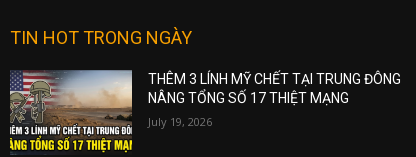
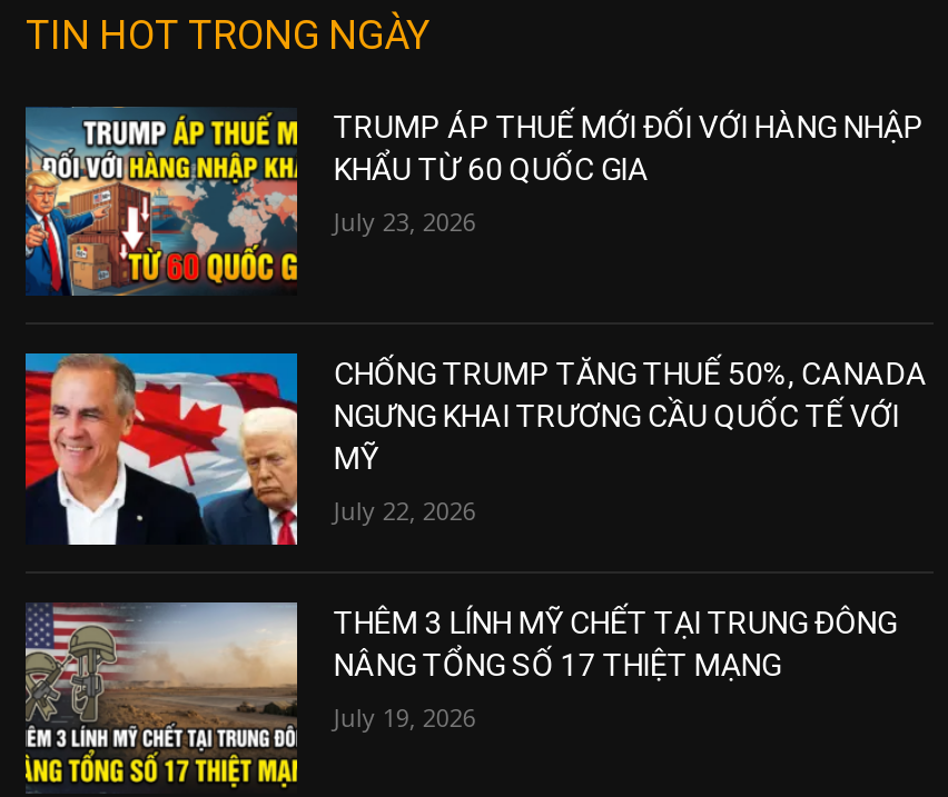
+ [image]
+ TRUMP ÁP THUẾ MỚI ĐỐI VỚI HÀNG NHẬP
+ KHẨU TỪ 60 QUỐC GIA
+ July 23, 2026

+ [image]
+ CHỐNG TRUMP TĂNG THUẾ 50%, CANADA
+ NGƯNG KHAI TRƯƠNG CẦU QUỐC TẾ VỚI
+ MỸ
+ July 22, 2026
